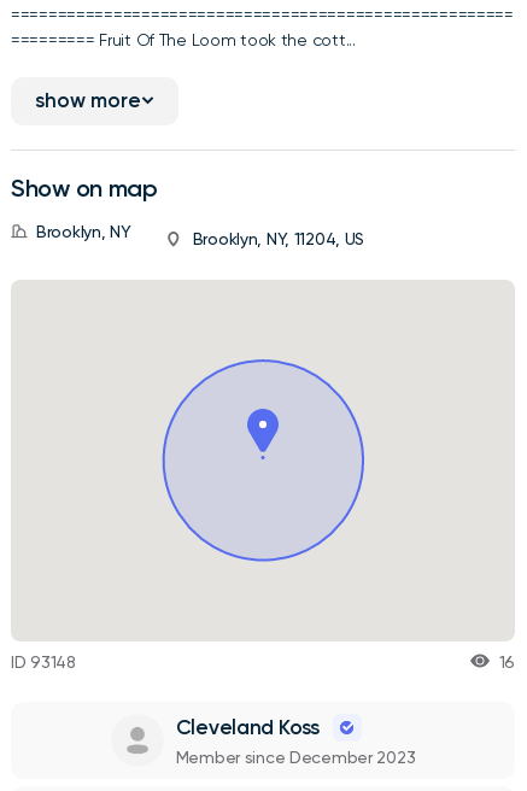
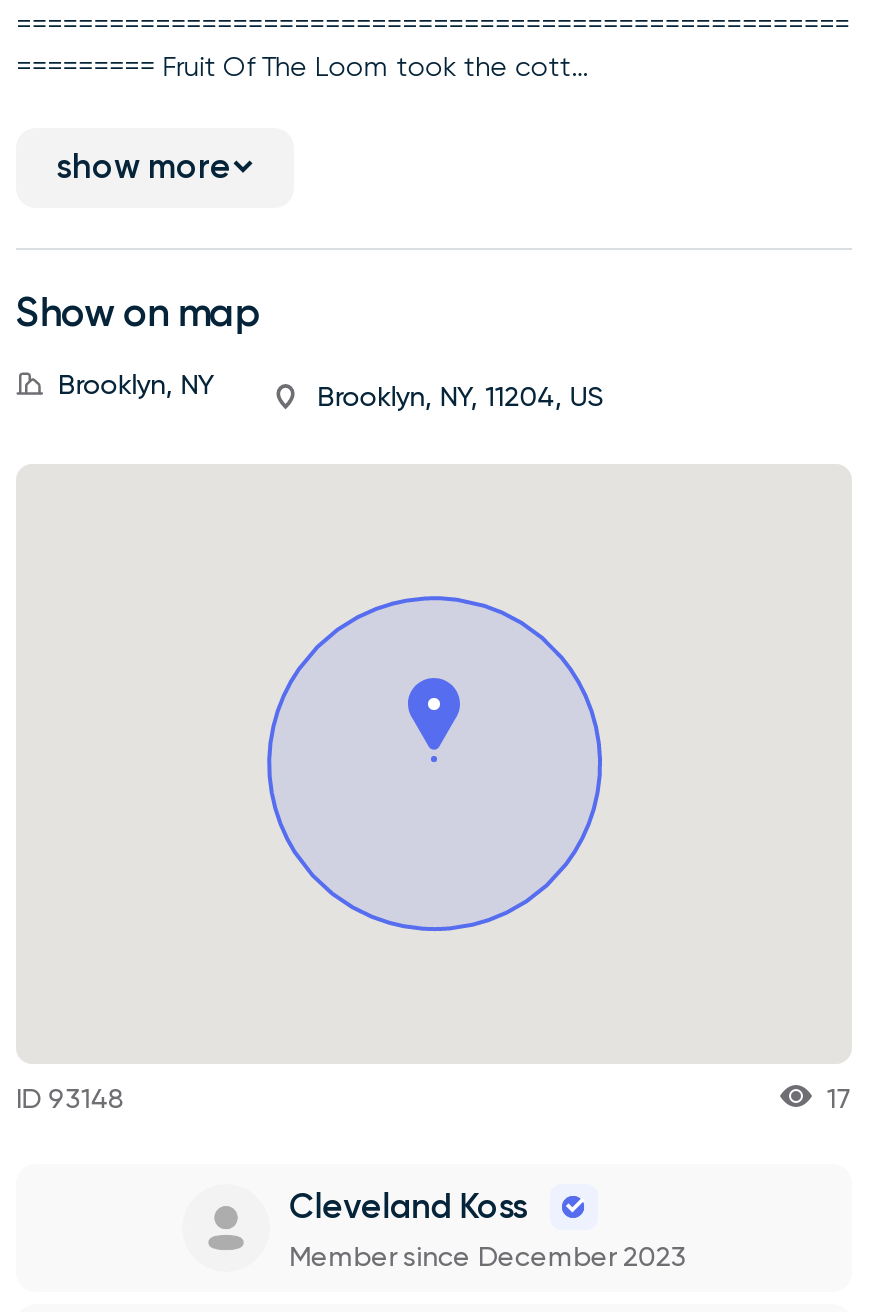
- 16
+ 17
